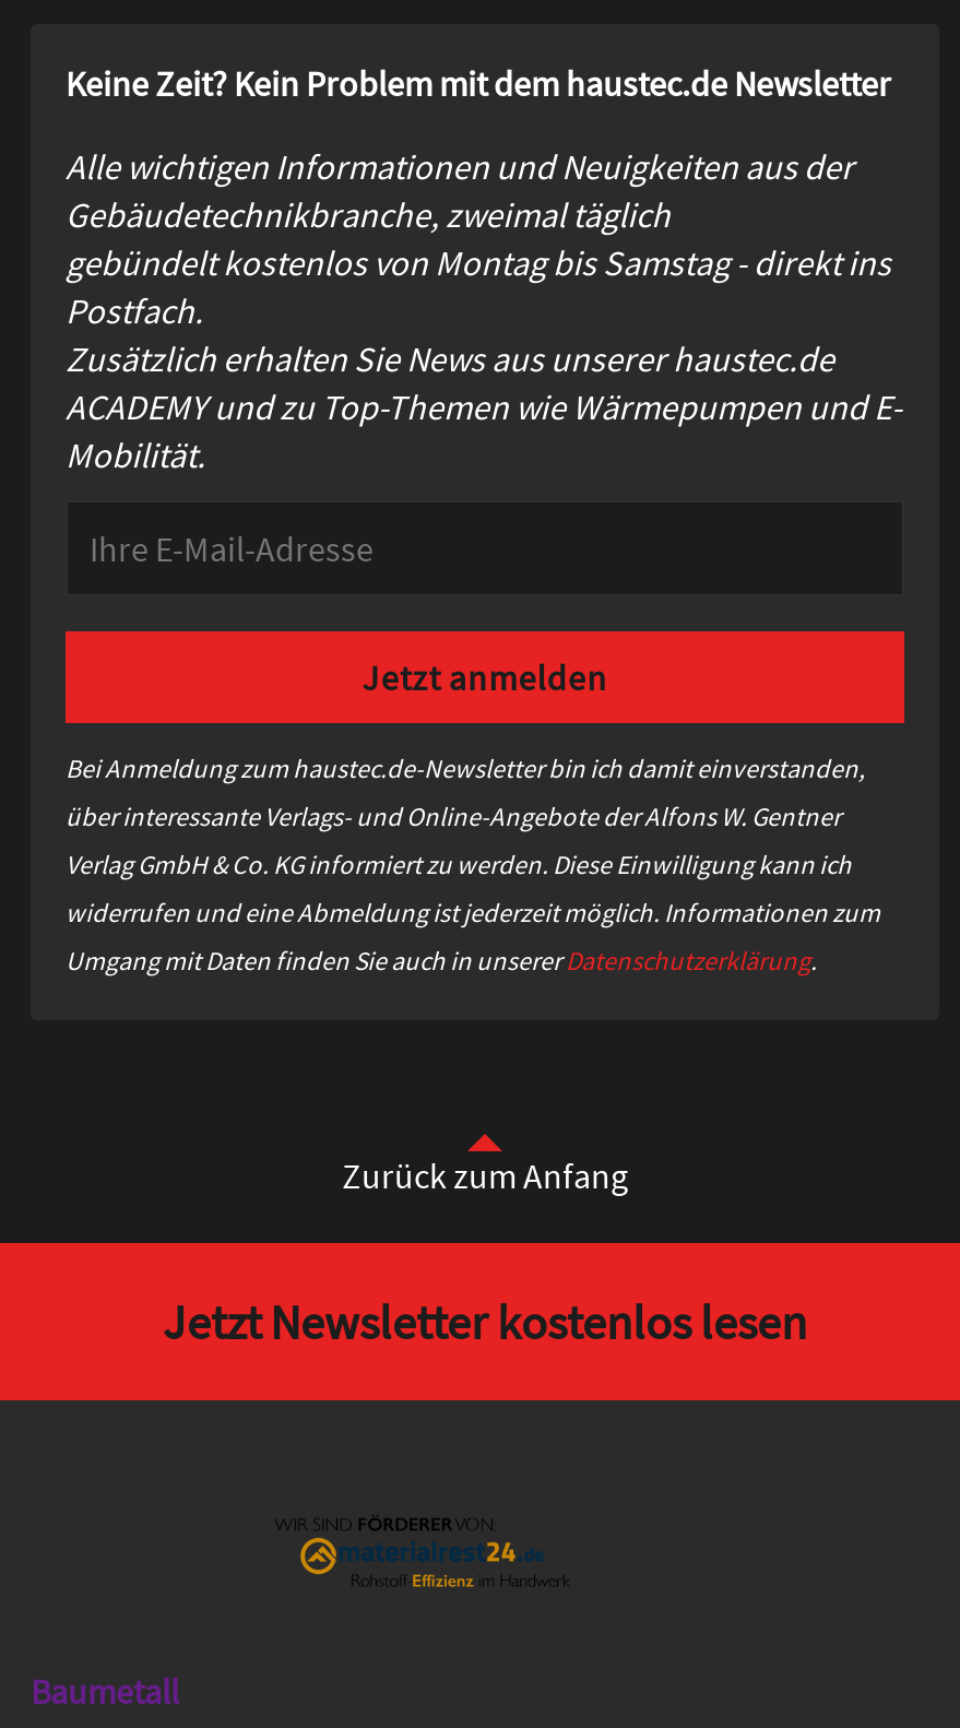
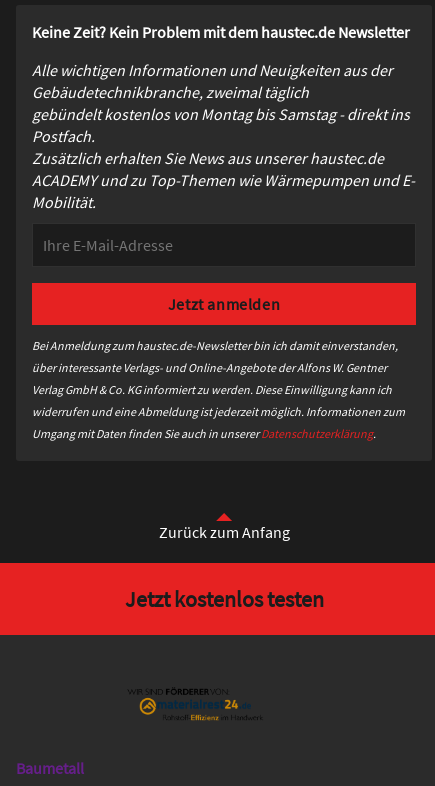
- Jetzt Newsletter kostenlos lesen
+ Jetzt kostenlos testen
